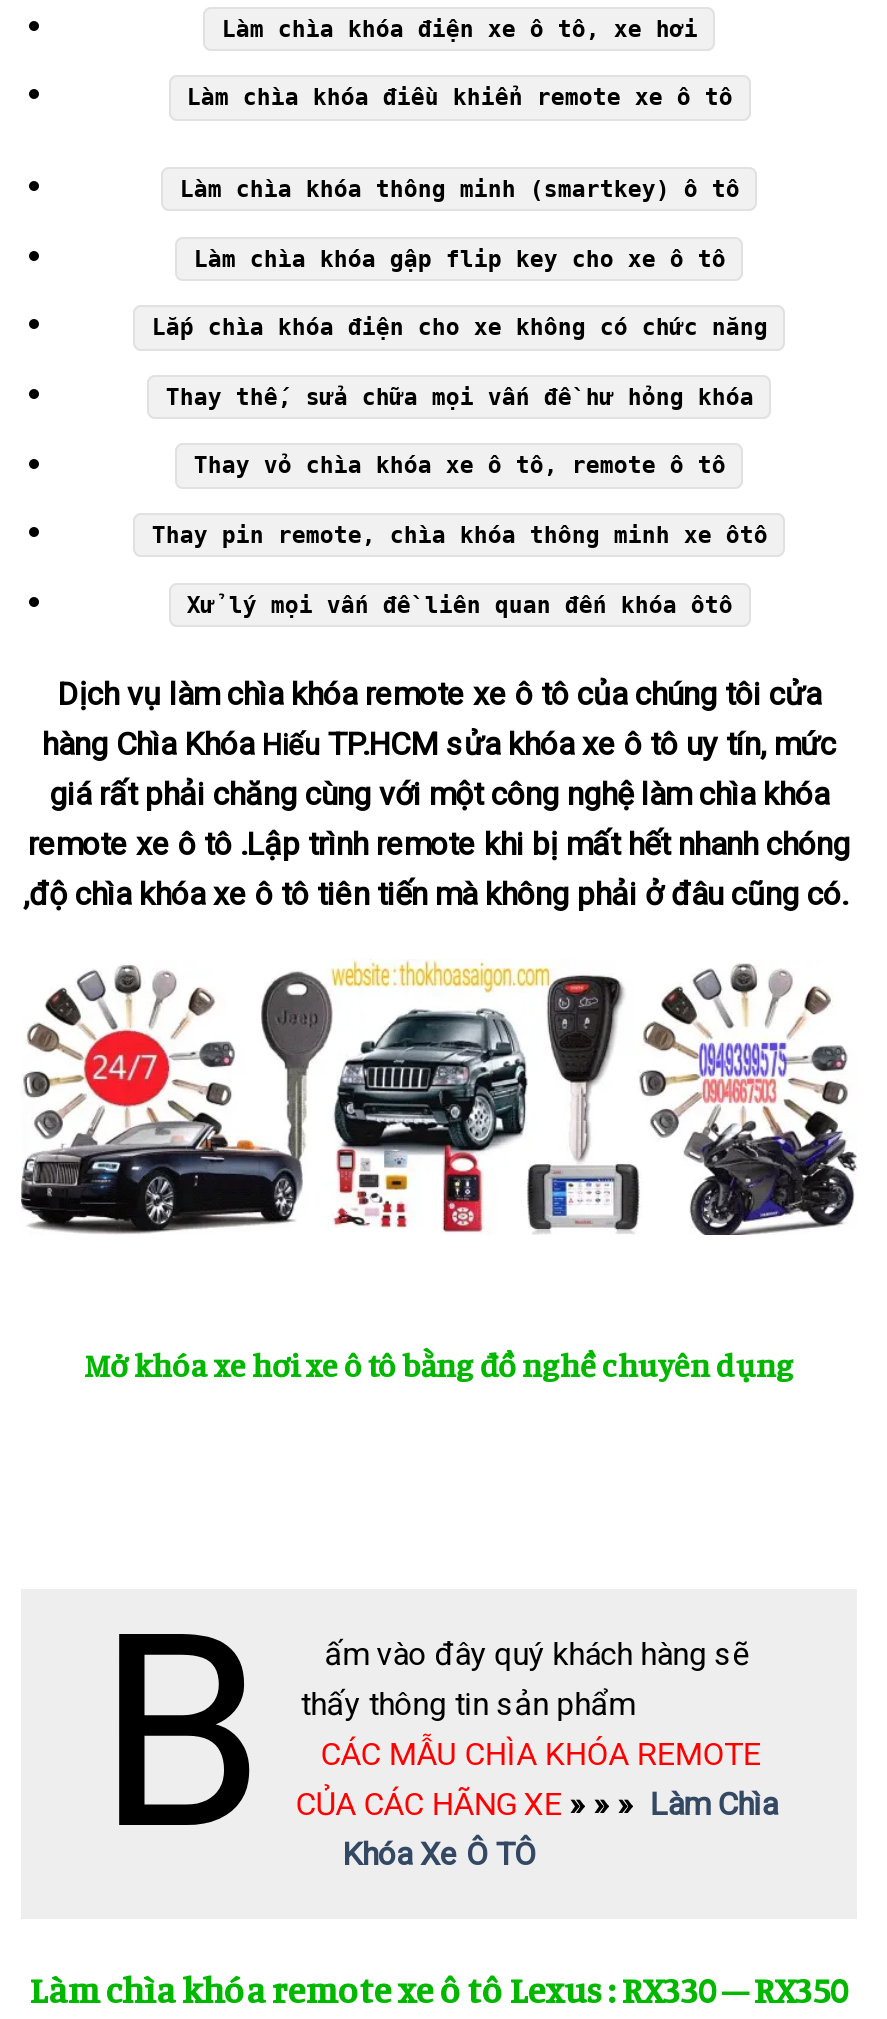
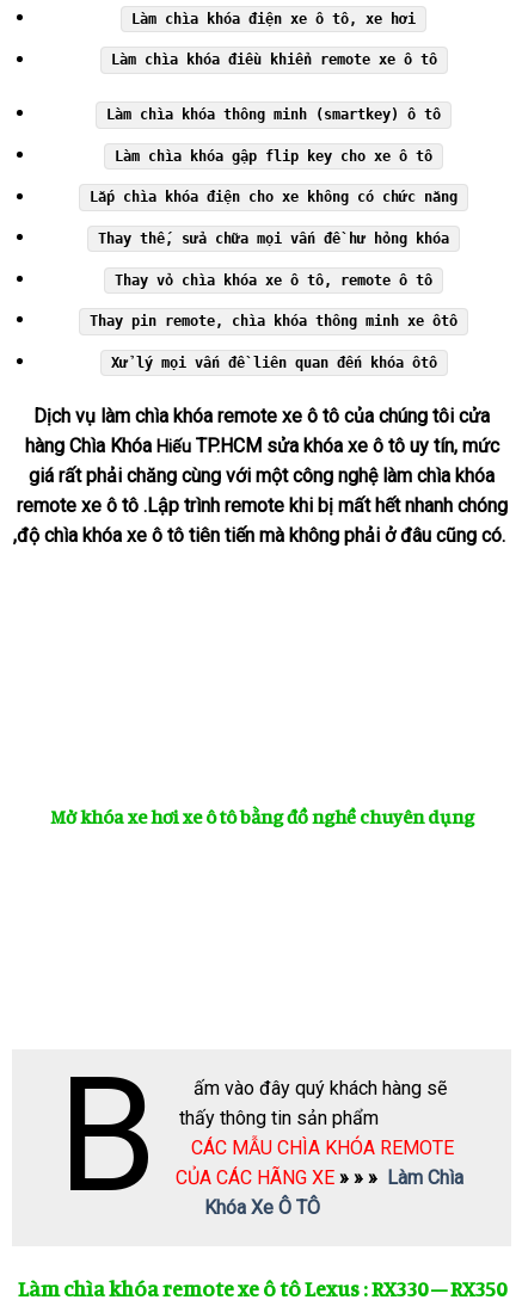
- [image]
